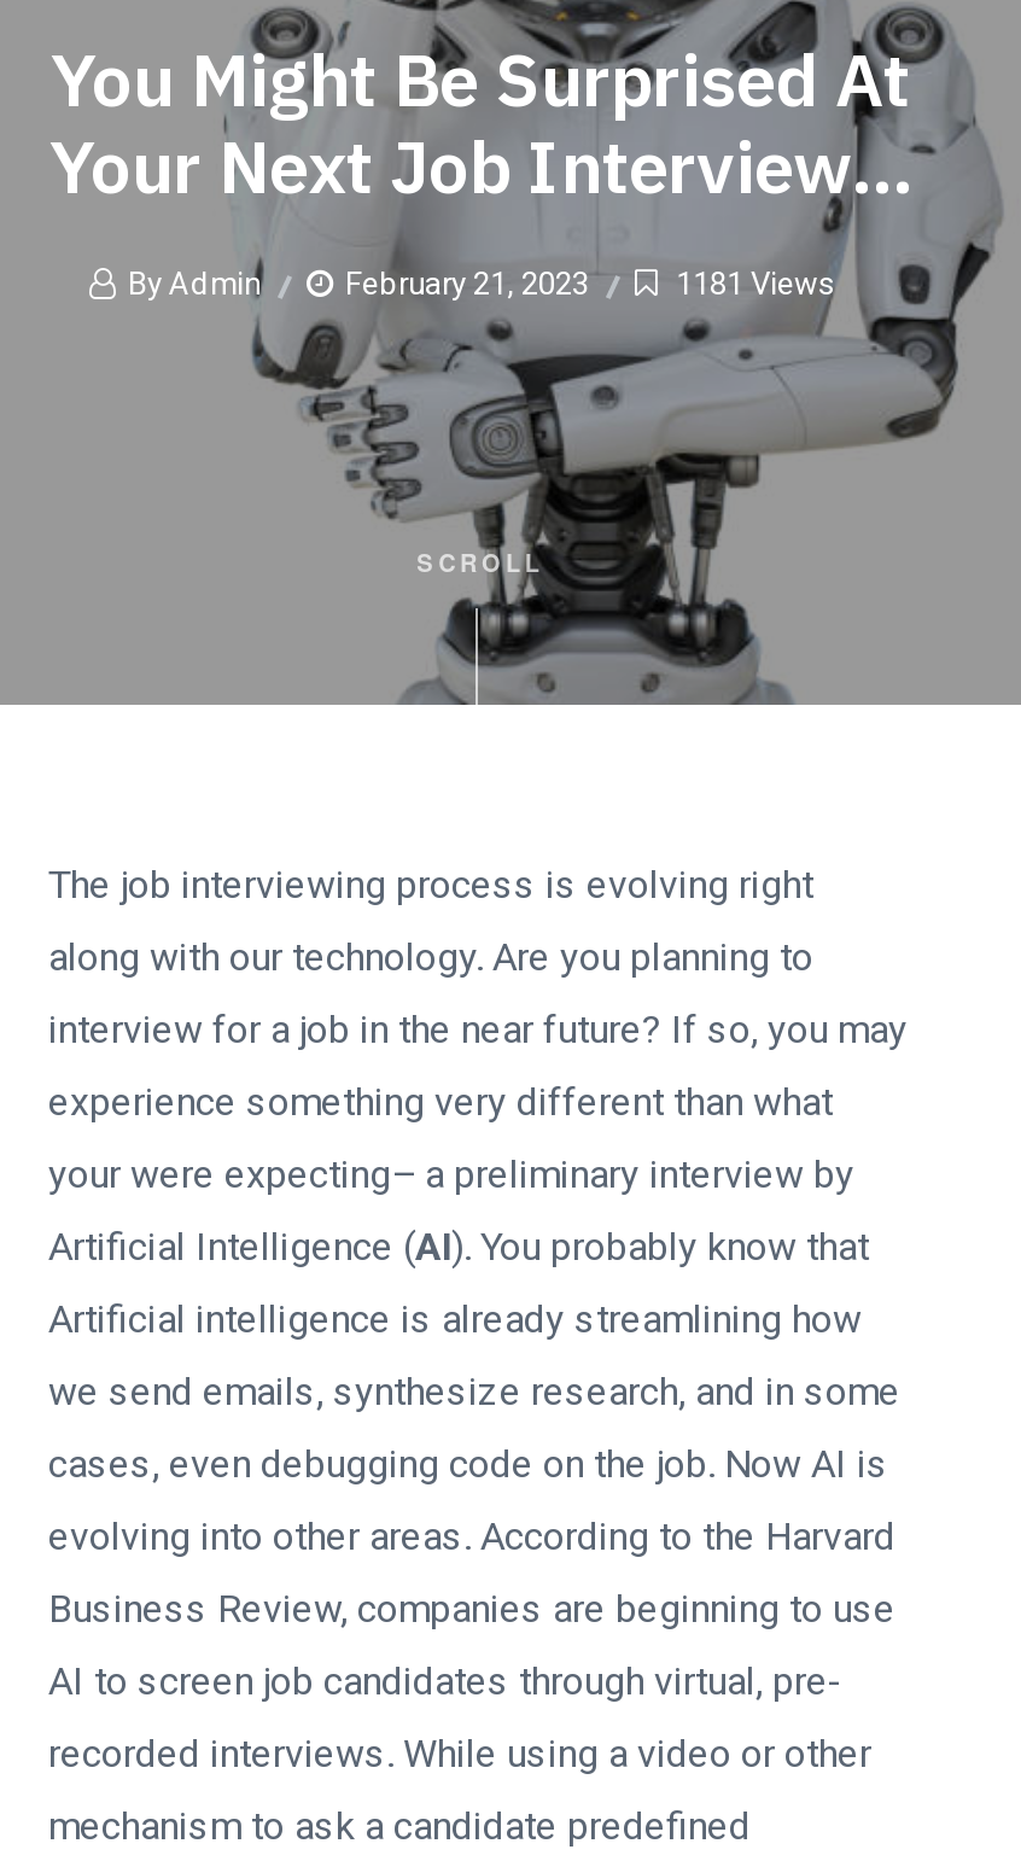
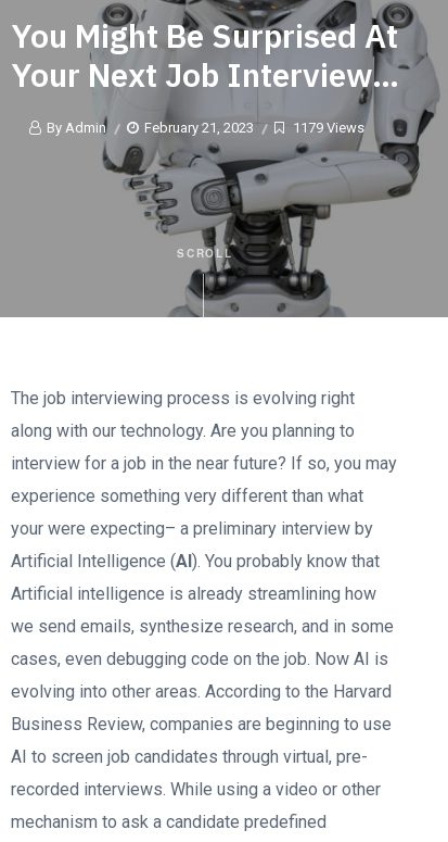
- 1181 Views
+ 1179 Views
